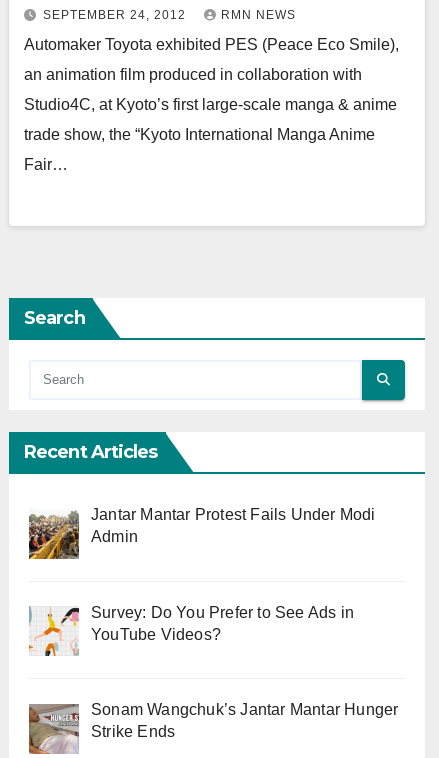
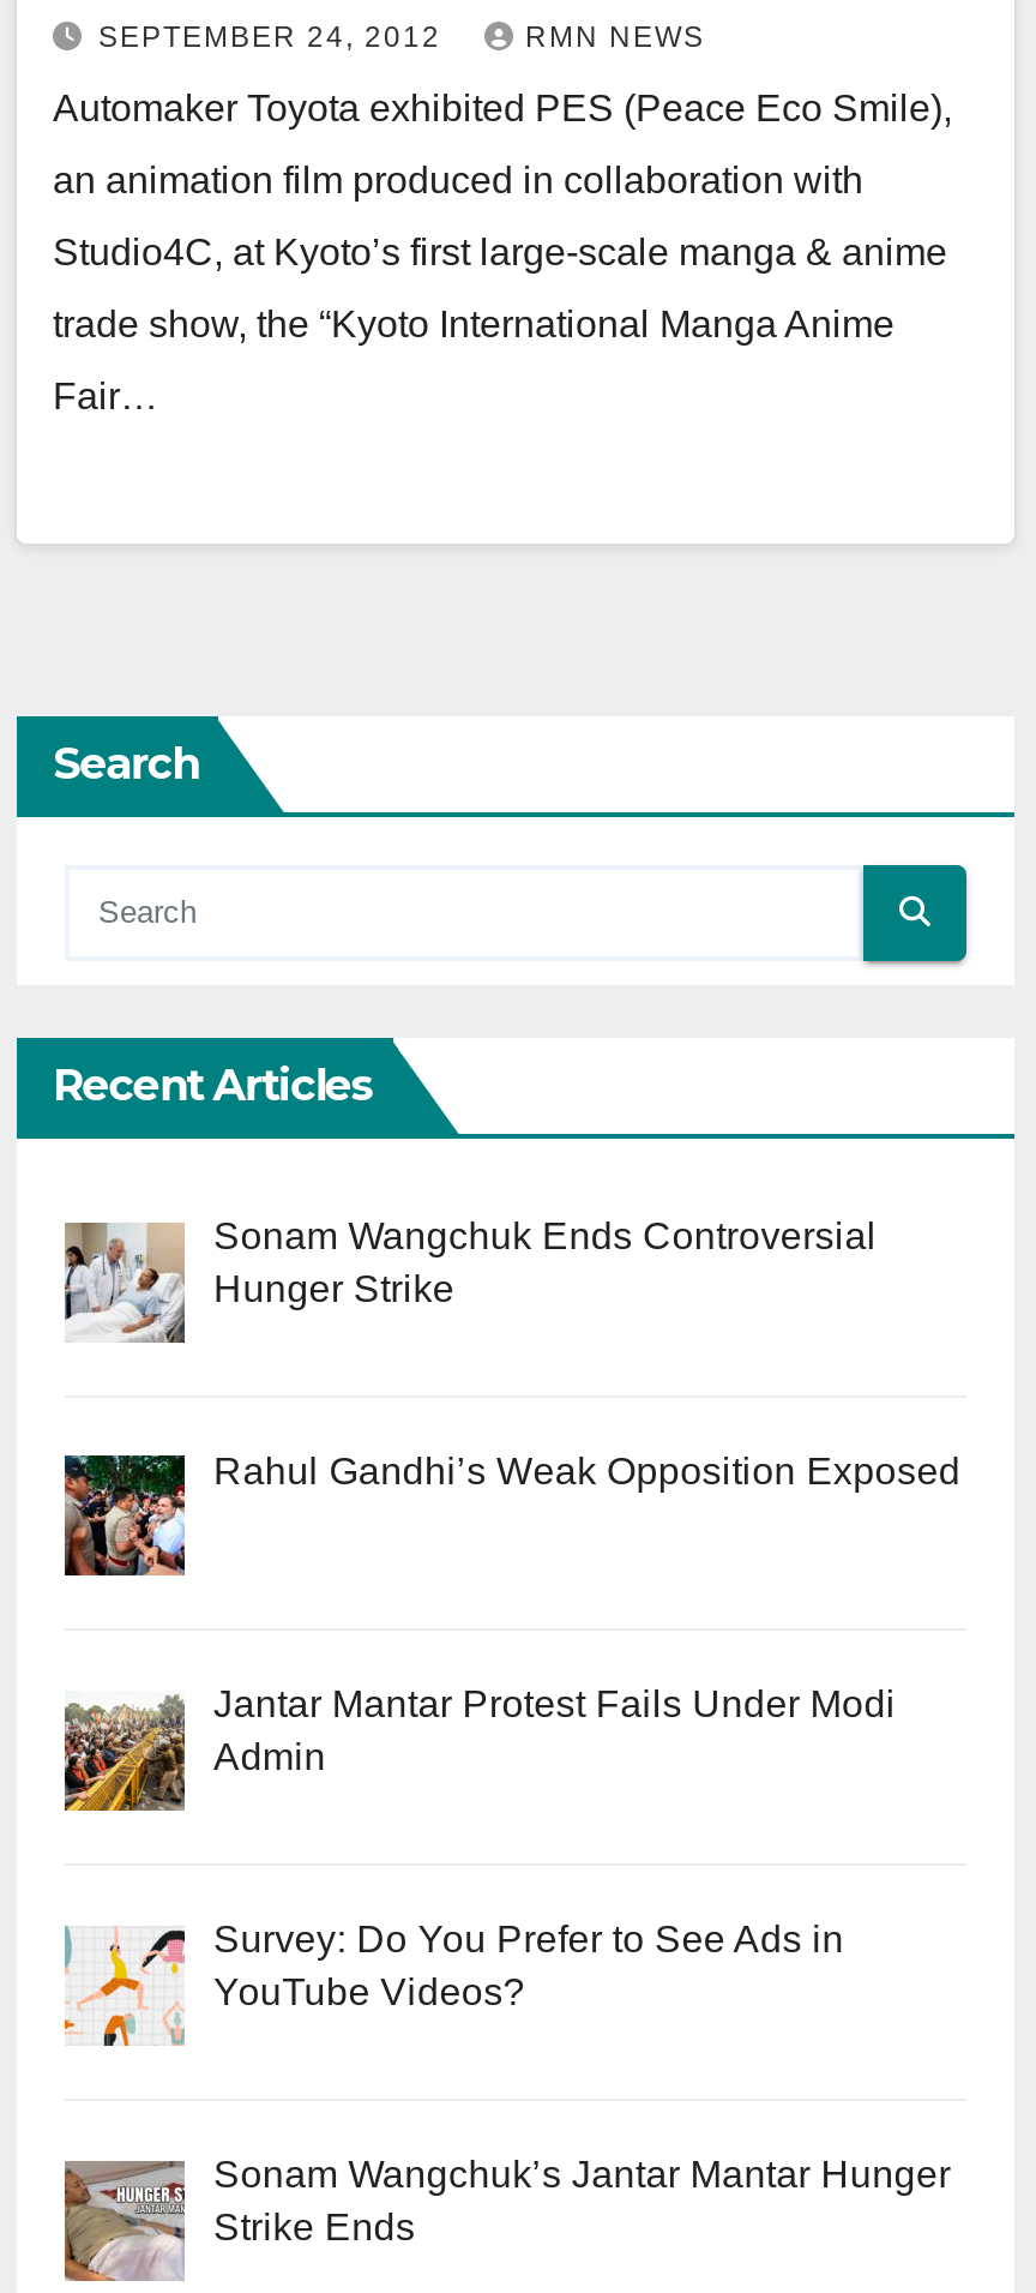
+ [image]
+ Rahul Gandhi’s Weak Opposition Exposed

+ [image]
+ Sonam Wangchuk Ends Controversial
+ Hunger Strike
